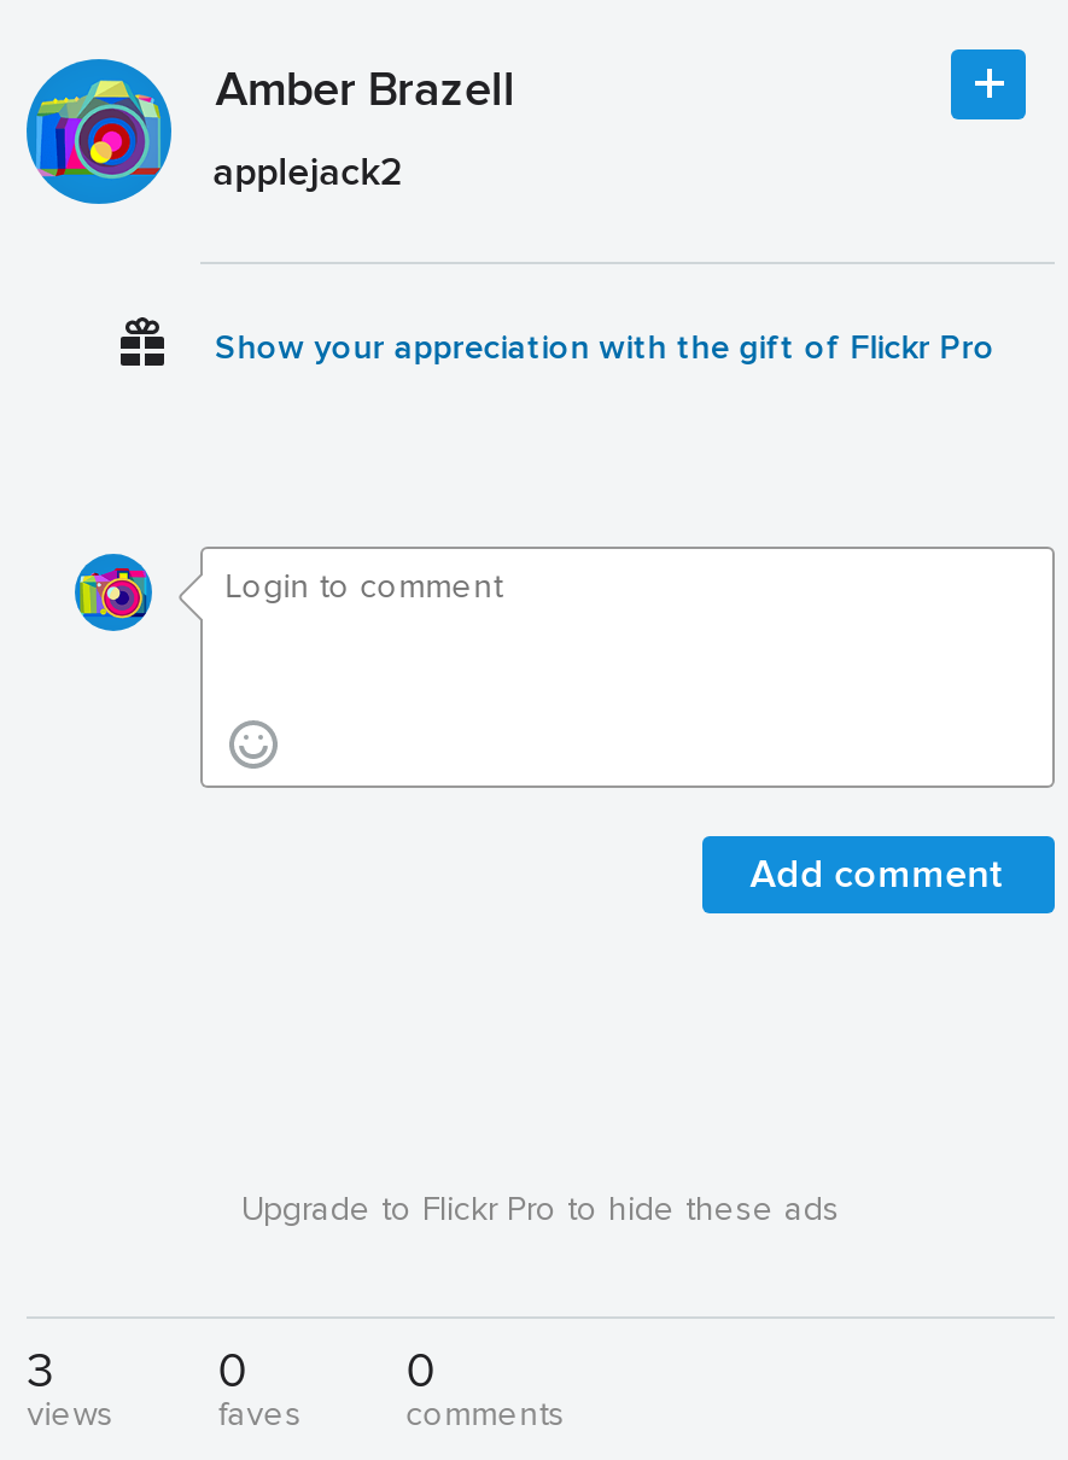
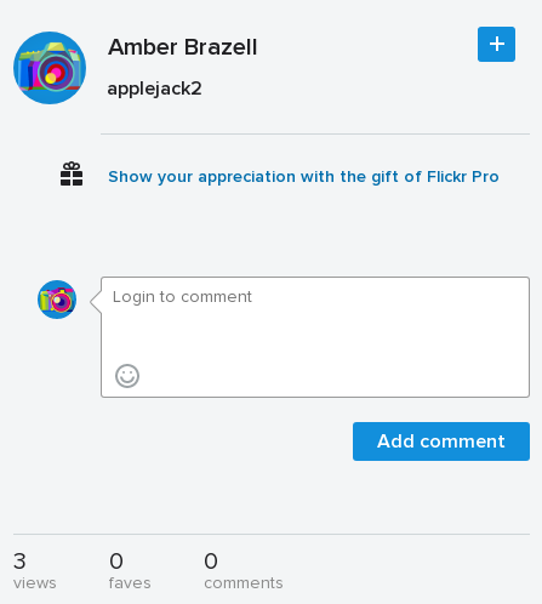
- Upgrade to Flickr Pro to hide these ads
